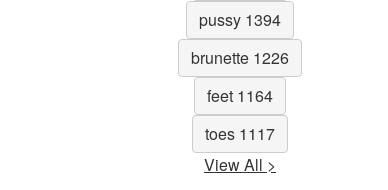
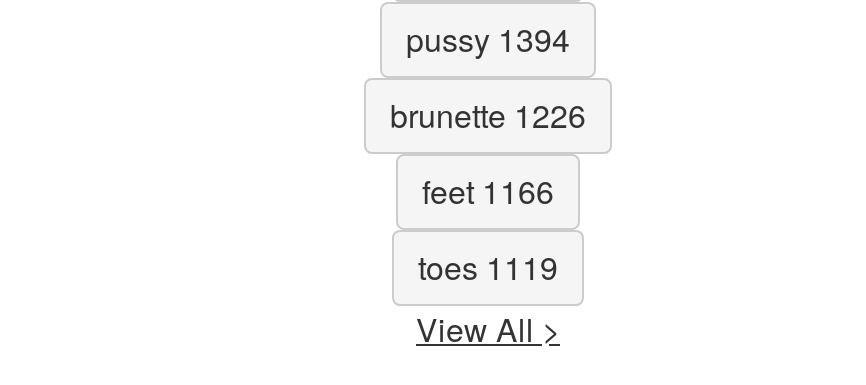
- feet 1164
+ feet 1166

- toes 1117
+ toes 1119
